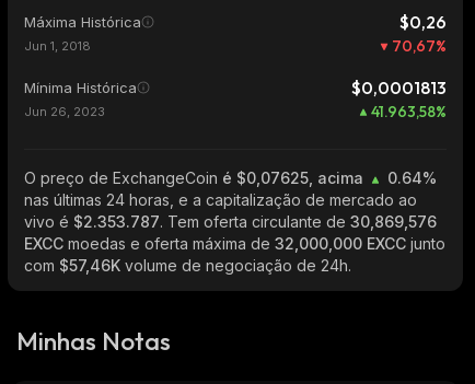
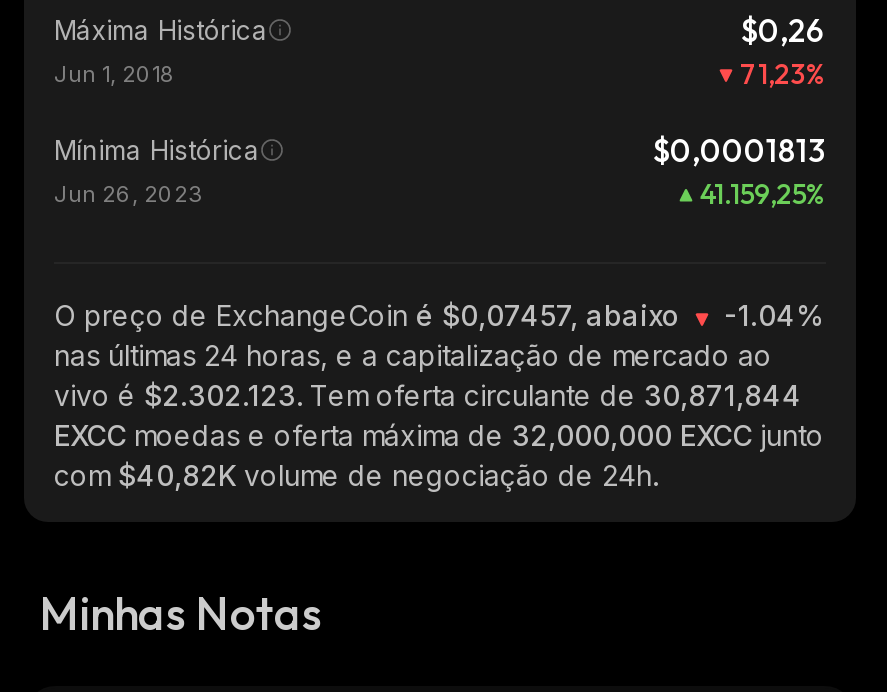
- 70,67%
+ 71,23%

- 41.963,58%
+ 41.159,25%

- O preço de ExchangeCoin é $0,07625, acima
+ O preço de ExchangeCoin é $0,07457, abaixo

- 0.64%
+ -1.04%

- vivo é $2.353.787. Tem oferta circulante de 30,869,576
+ vivo é $2.302.123. Tem oferta circulante de 30,871,844

- com $57,46K volume de negociação de 24h.
+ com $40,82K volume de negociação de 24h.
